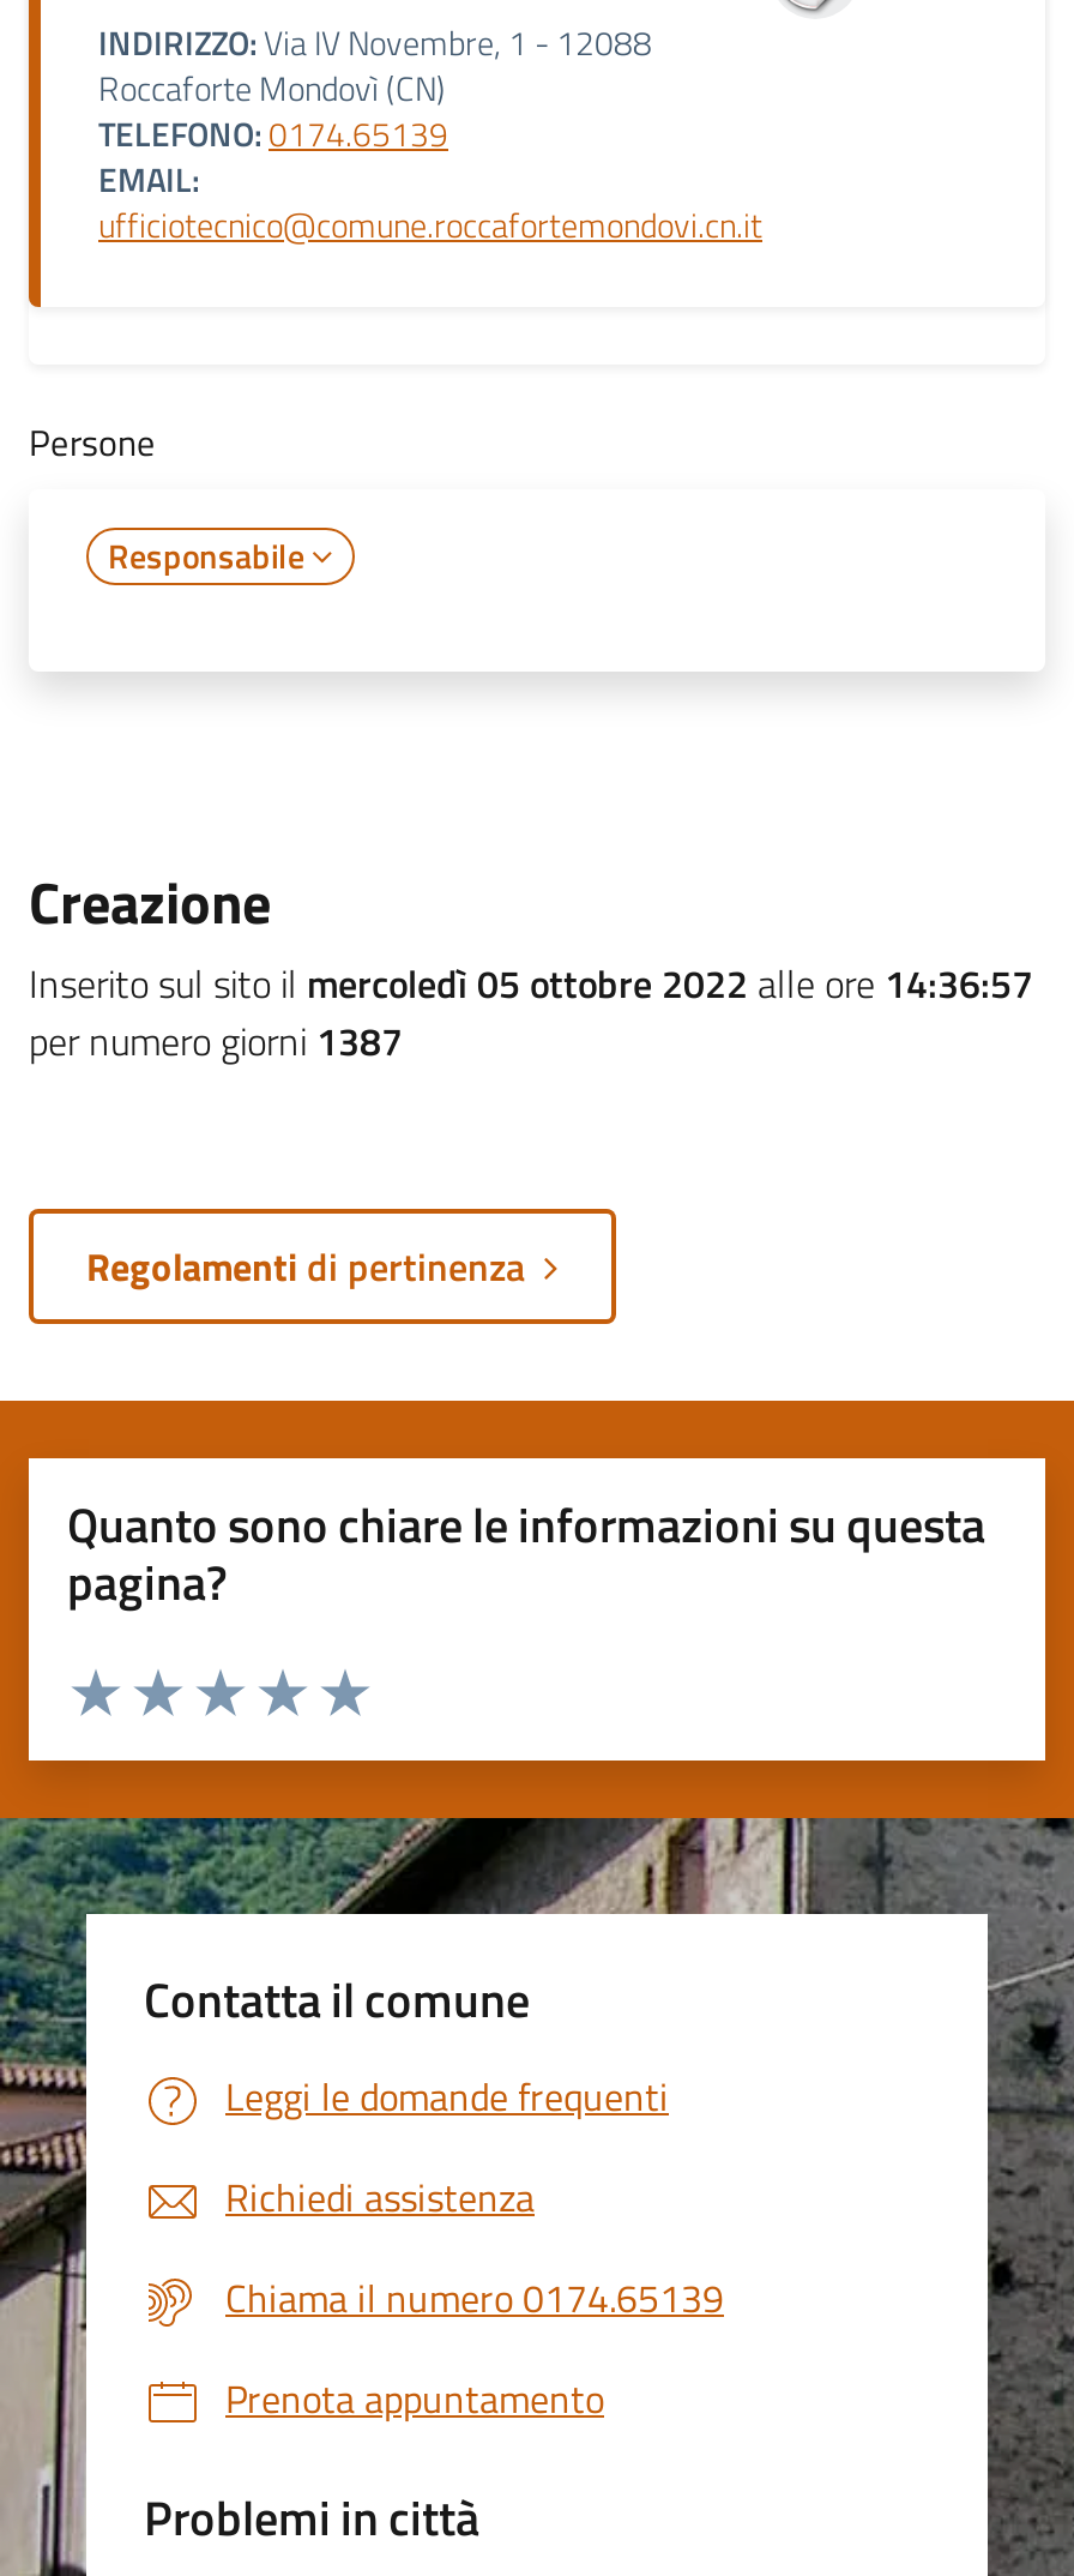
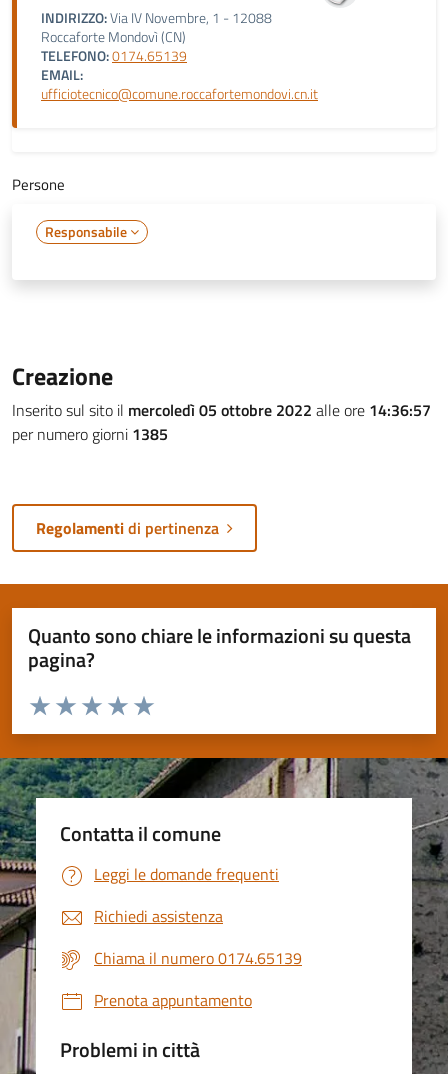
- per numero giorni 1387
+ per numero giorni 1385
